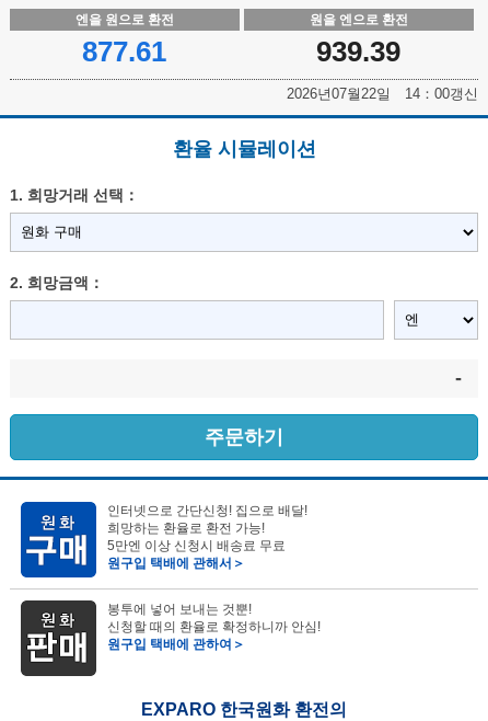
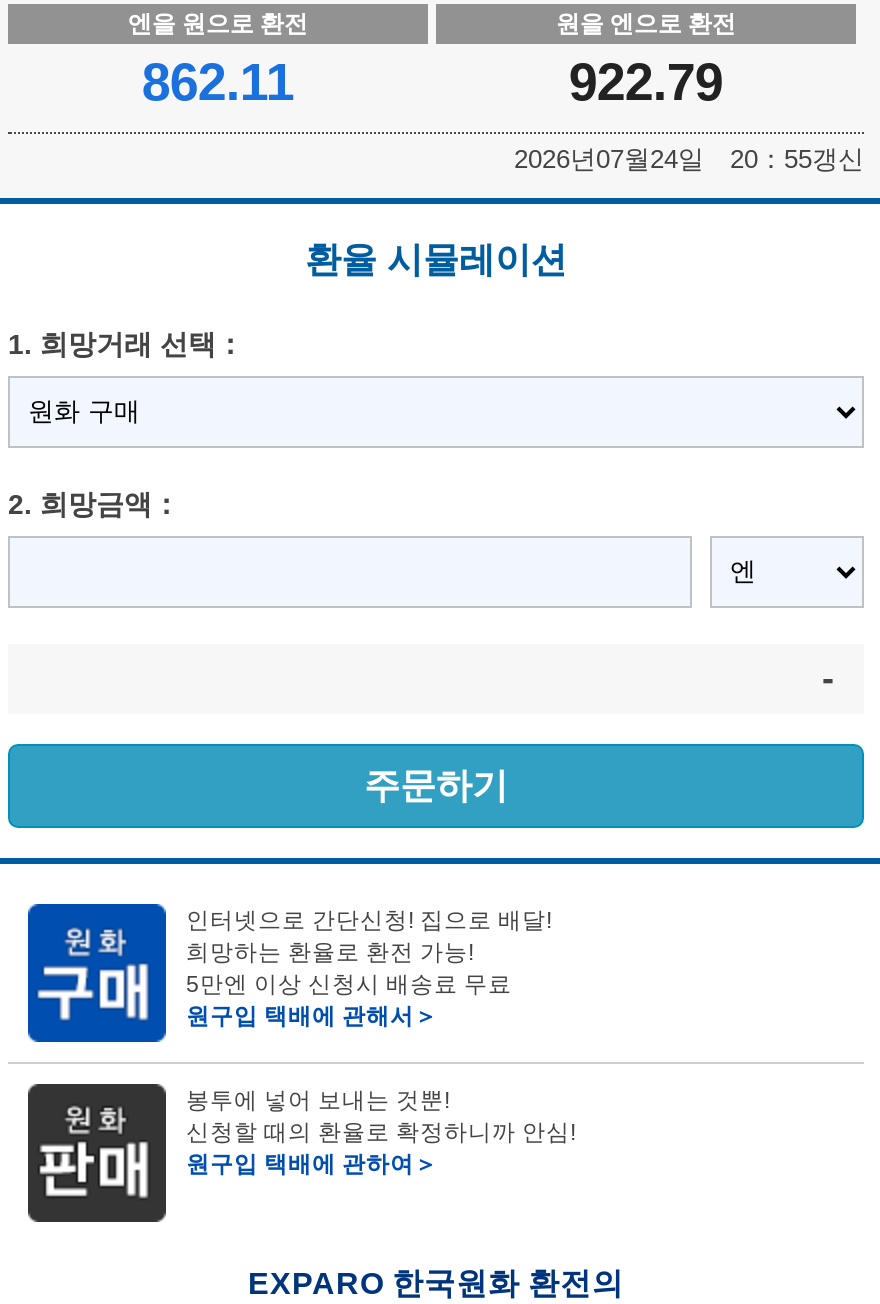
- 877.61
+ 862.11

- 939.39
+ 922.79

- 2026년07월22일 14：00갱신
+ 2026년07월24일 20：55갱신
